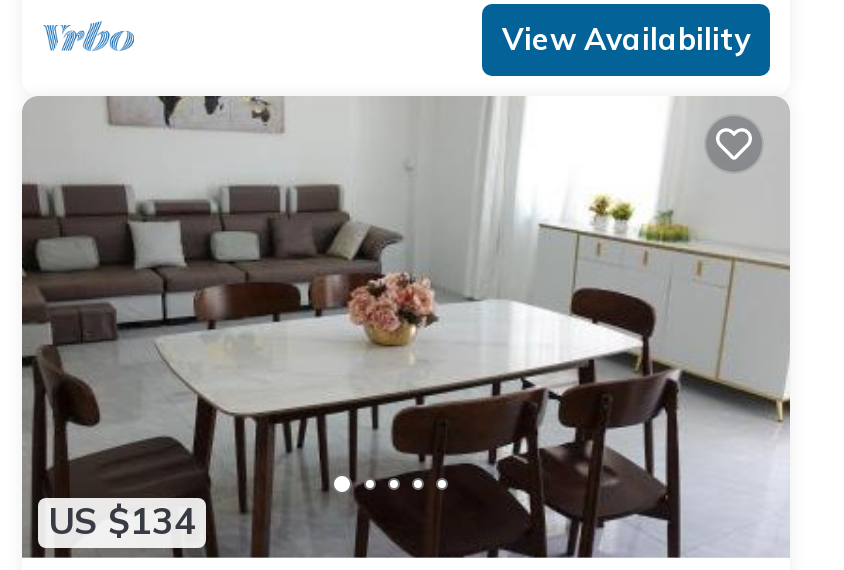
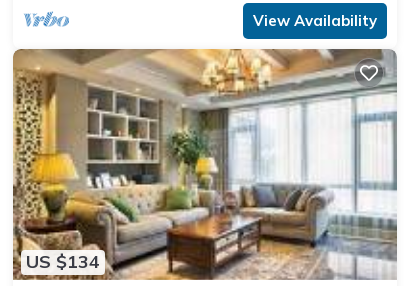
- [image]
+ [image]
